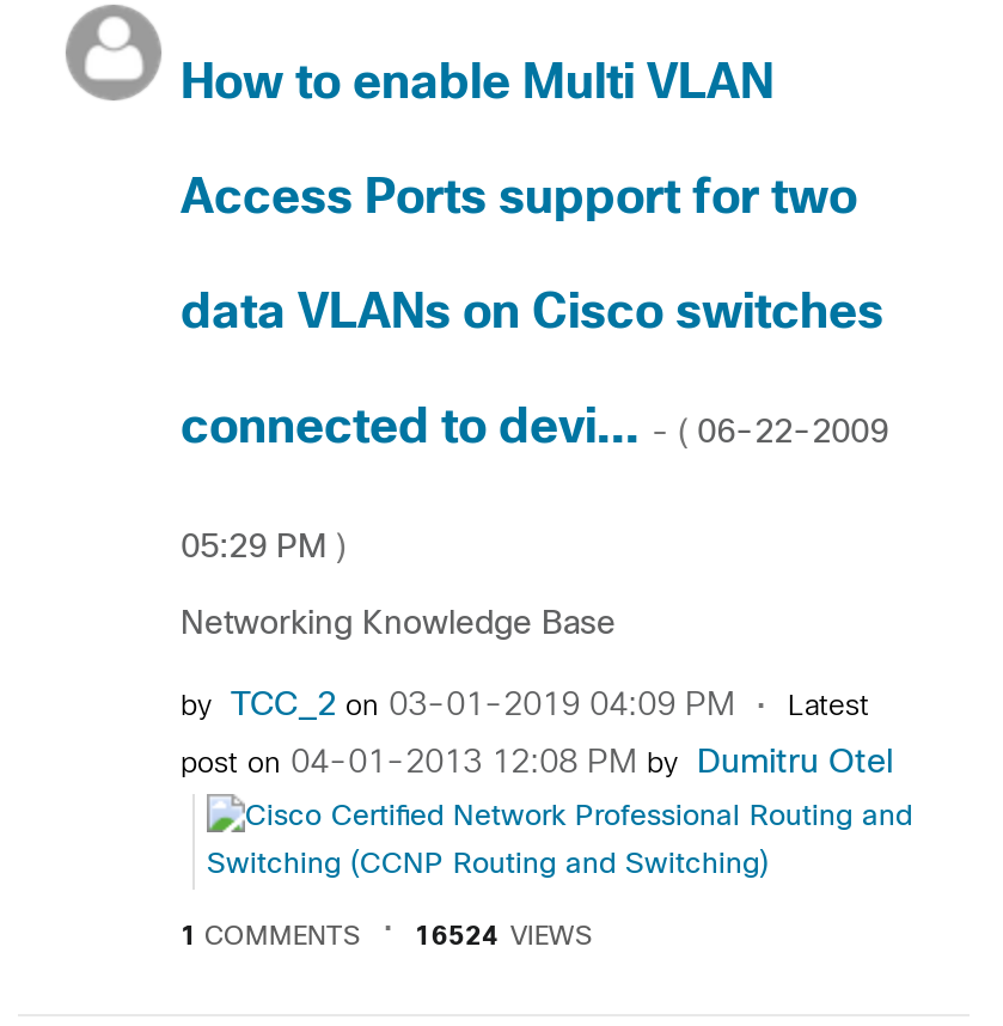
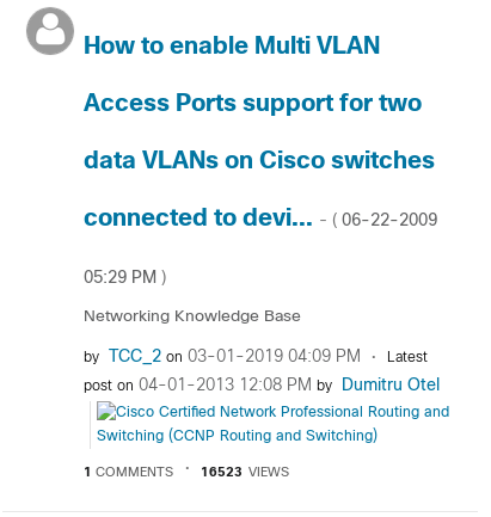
- 16524 VIEWS
+ 16523 VIEWS
